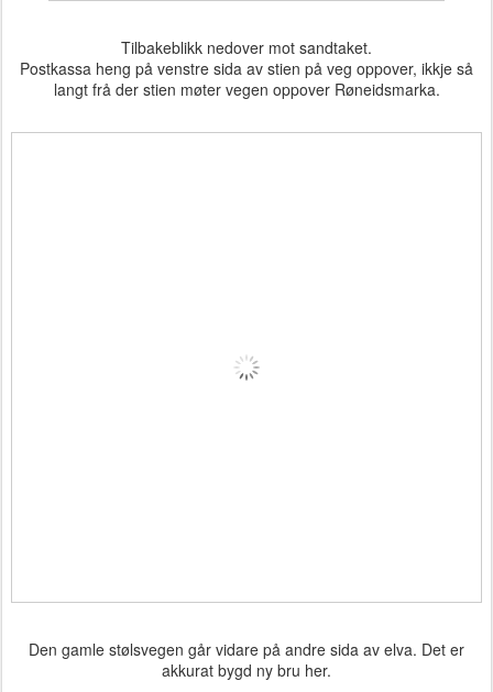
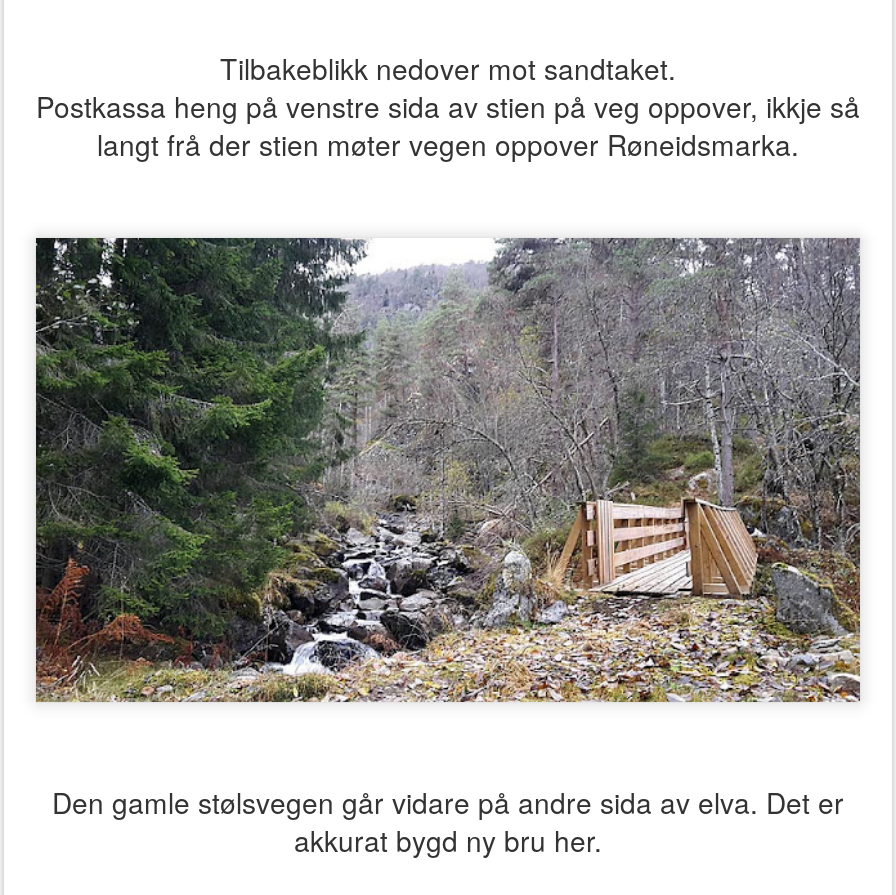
+ [image]
